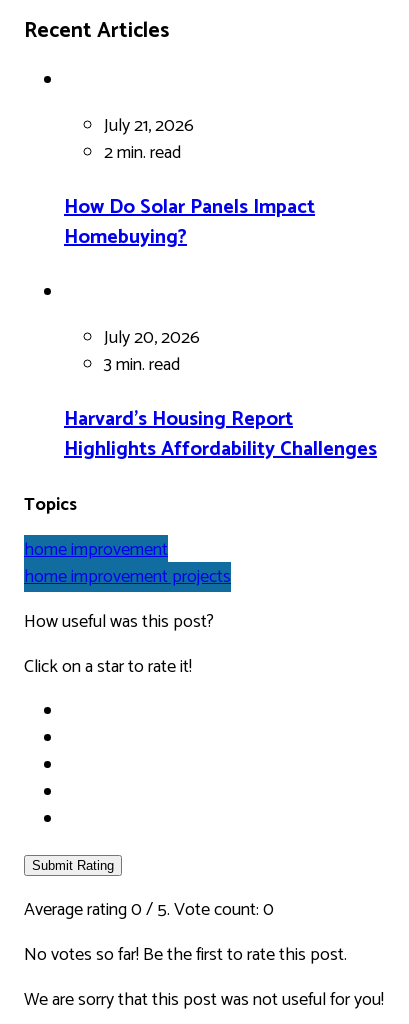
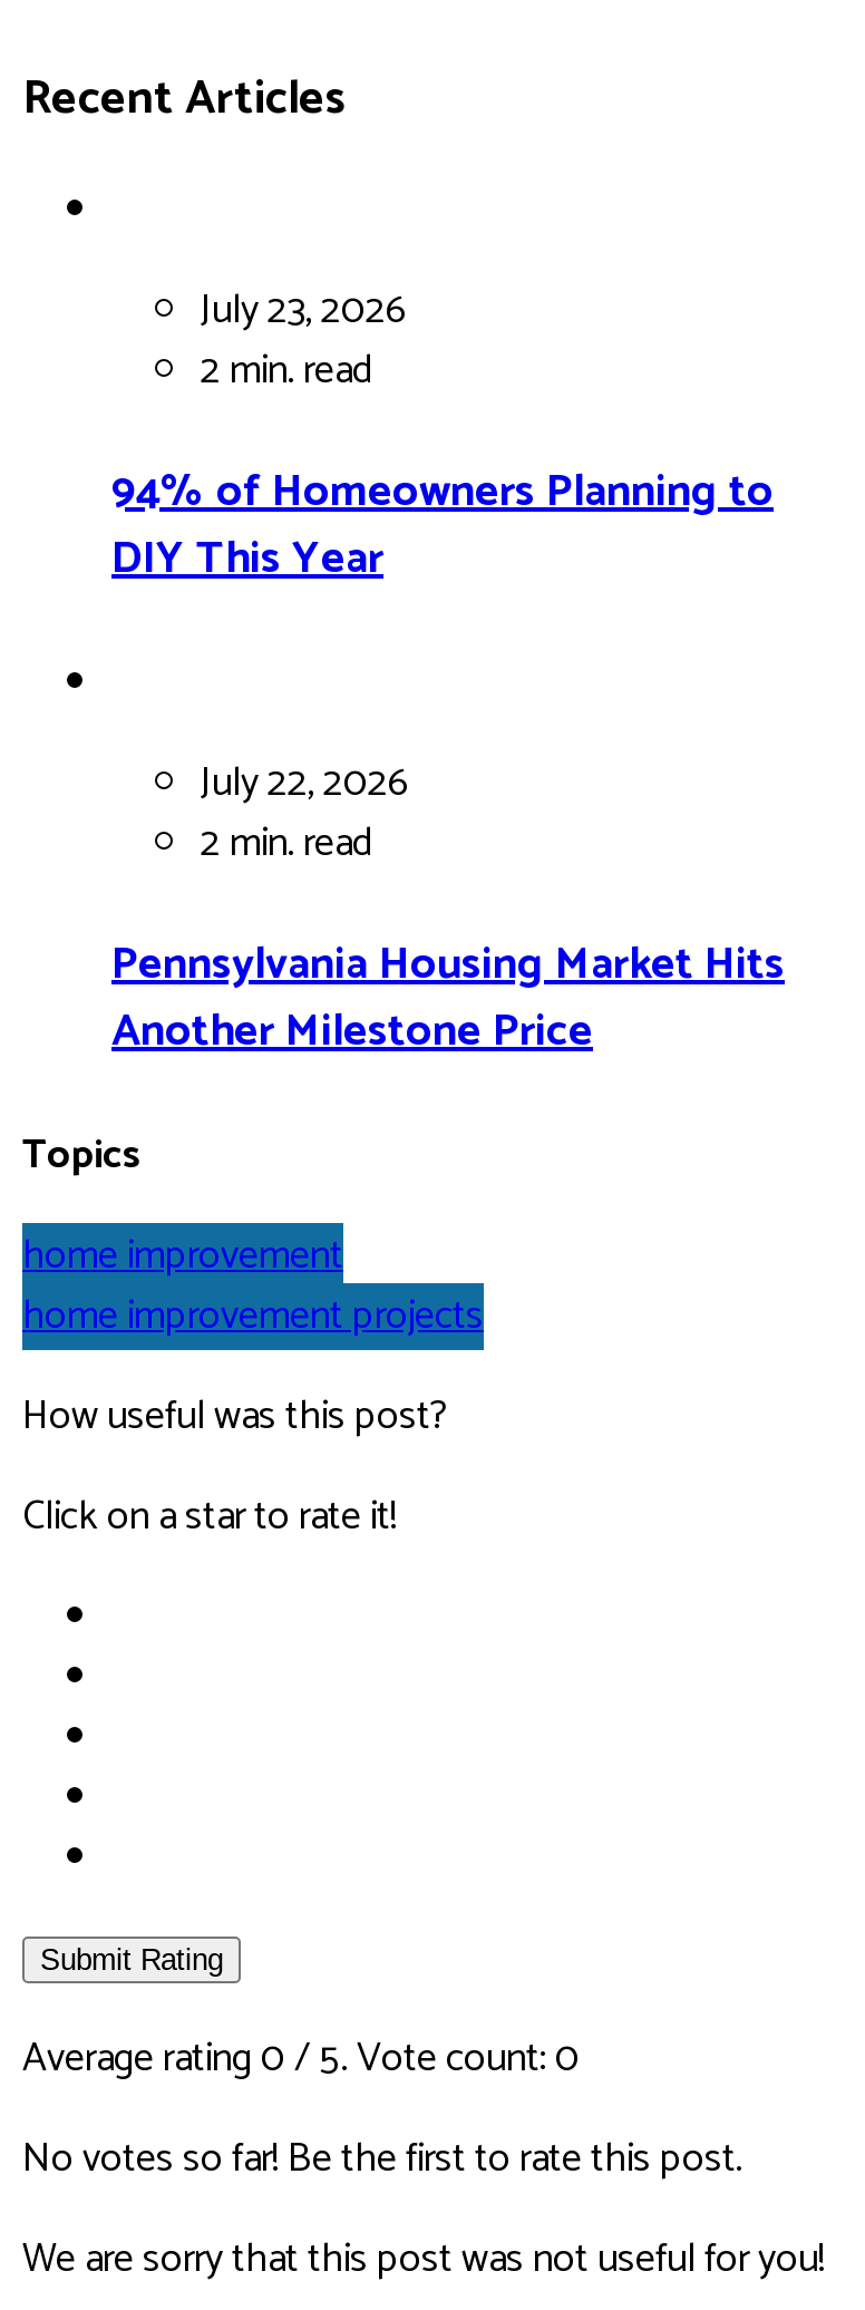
- July 21, 2026
+ July 23, 2026

- How Do Solar Panels Impact
- Homebuying?
+ 94% of Homeowners Planning to
+ DIY This Year

- July 20, 2026
- 3 min. read
+ July 22, 2026
+ 2 min. read

- Harvard’s Housing Report
- Highlights Affordability Challenges
+ Pennsylvania Housing Market Hits
+ Another Milestone Price
